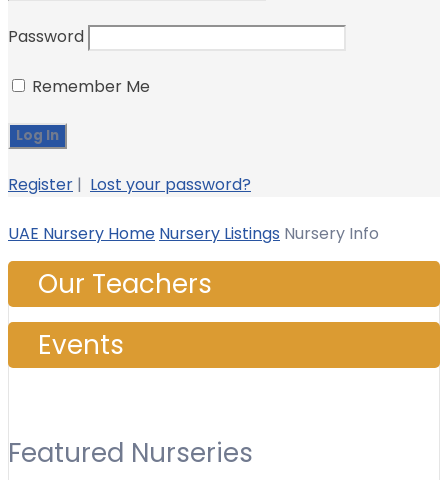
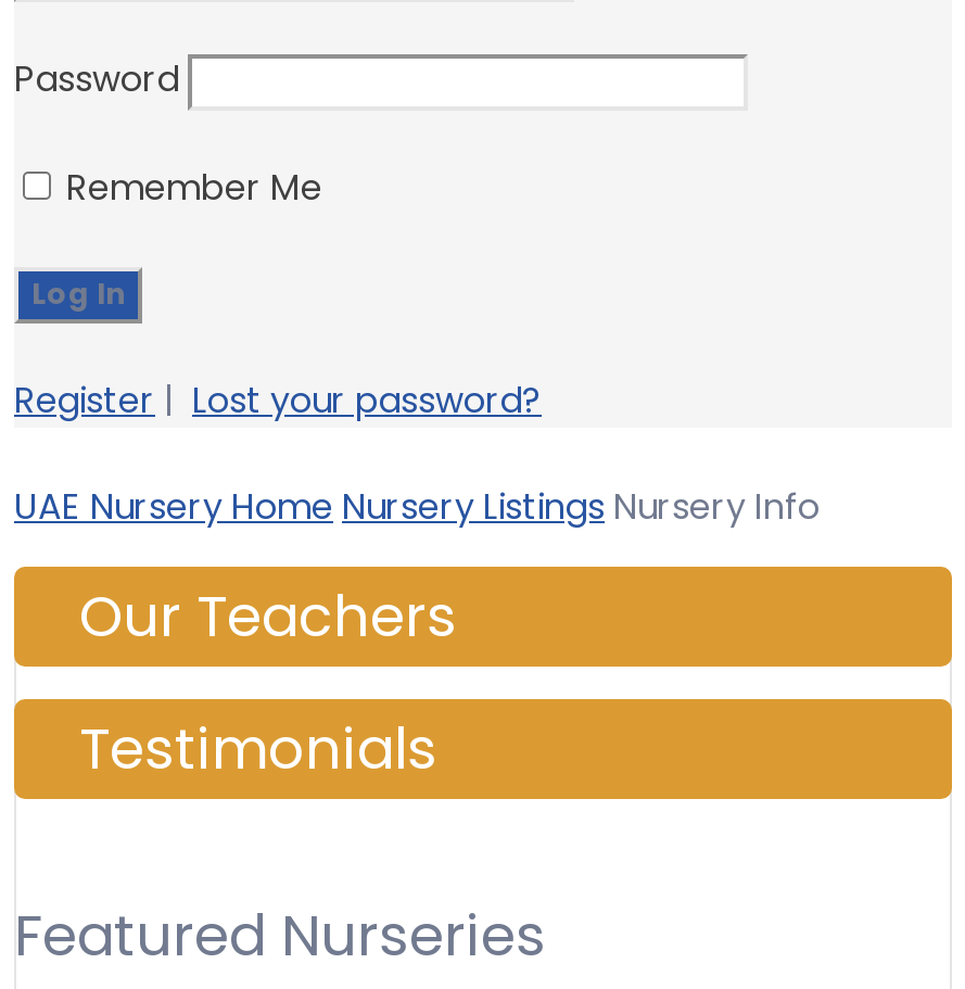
- Events
+ Testimonials
